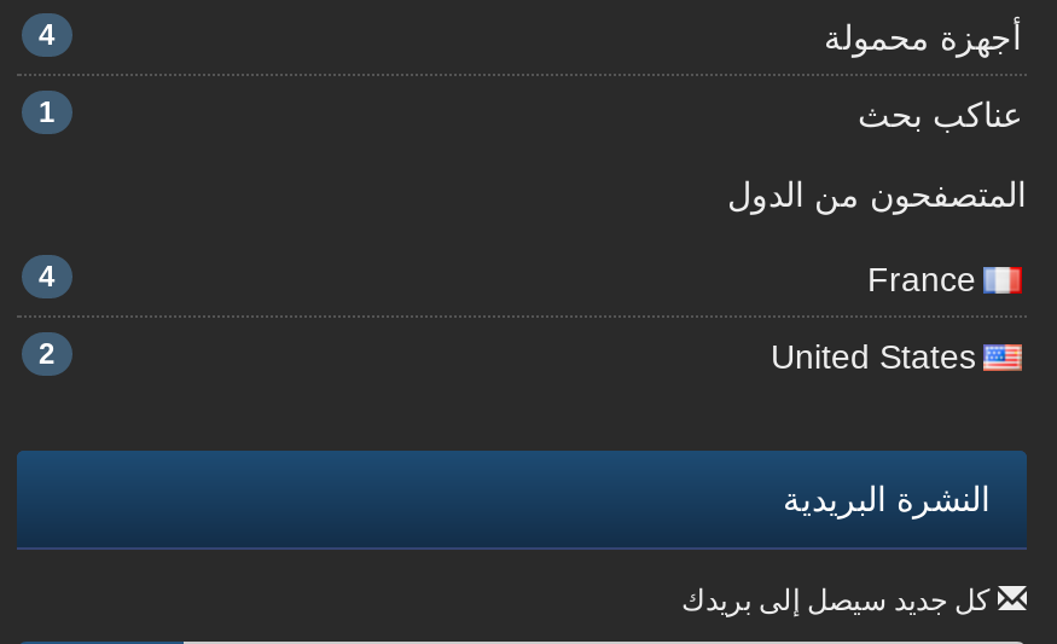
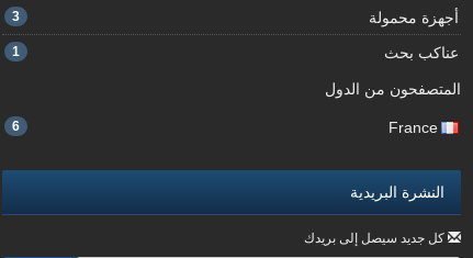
- 4
+ 3

- 4
- United States
- 2
+ 6
